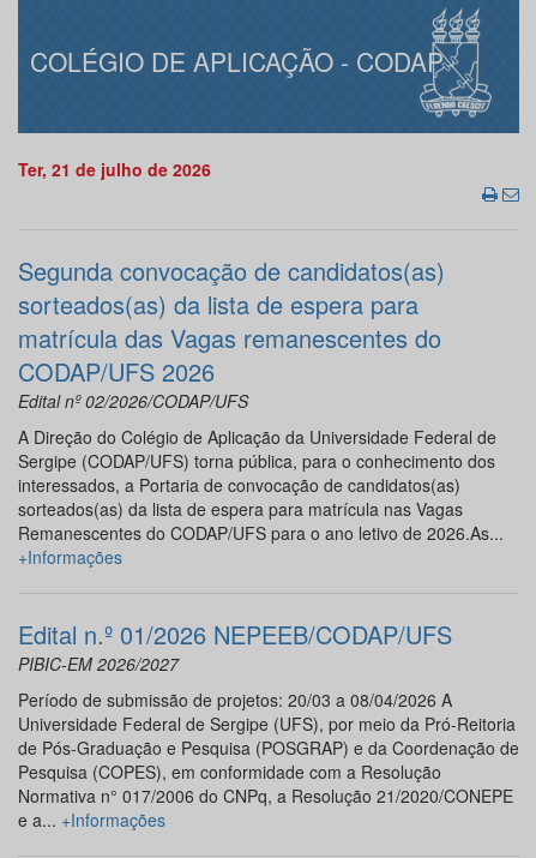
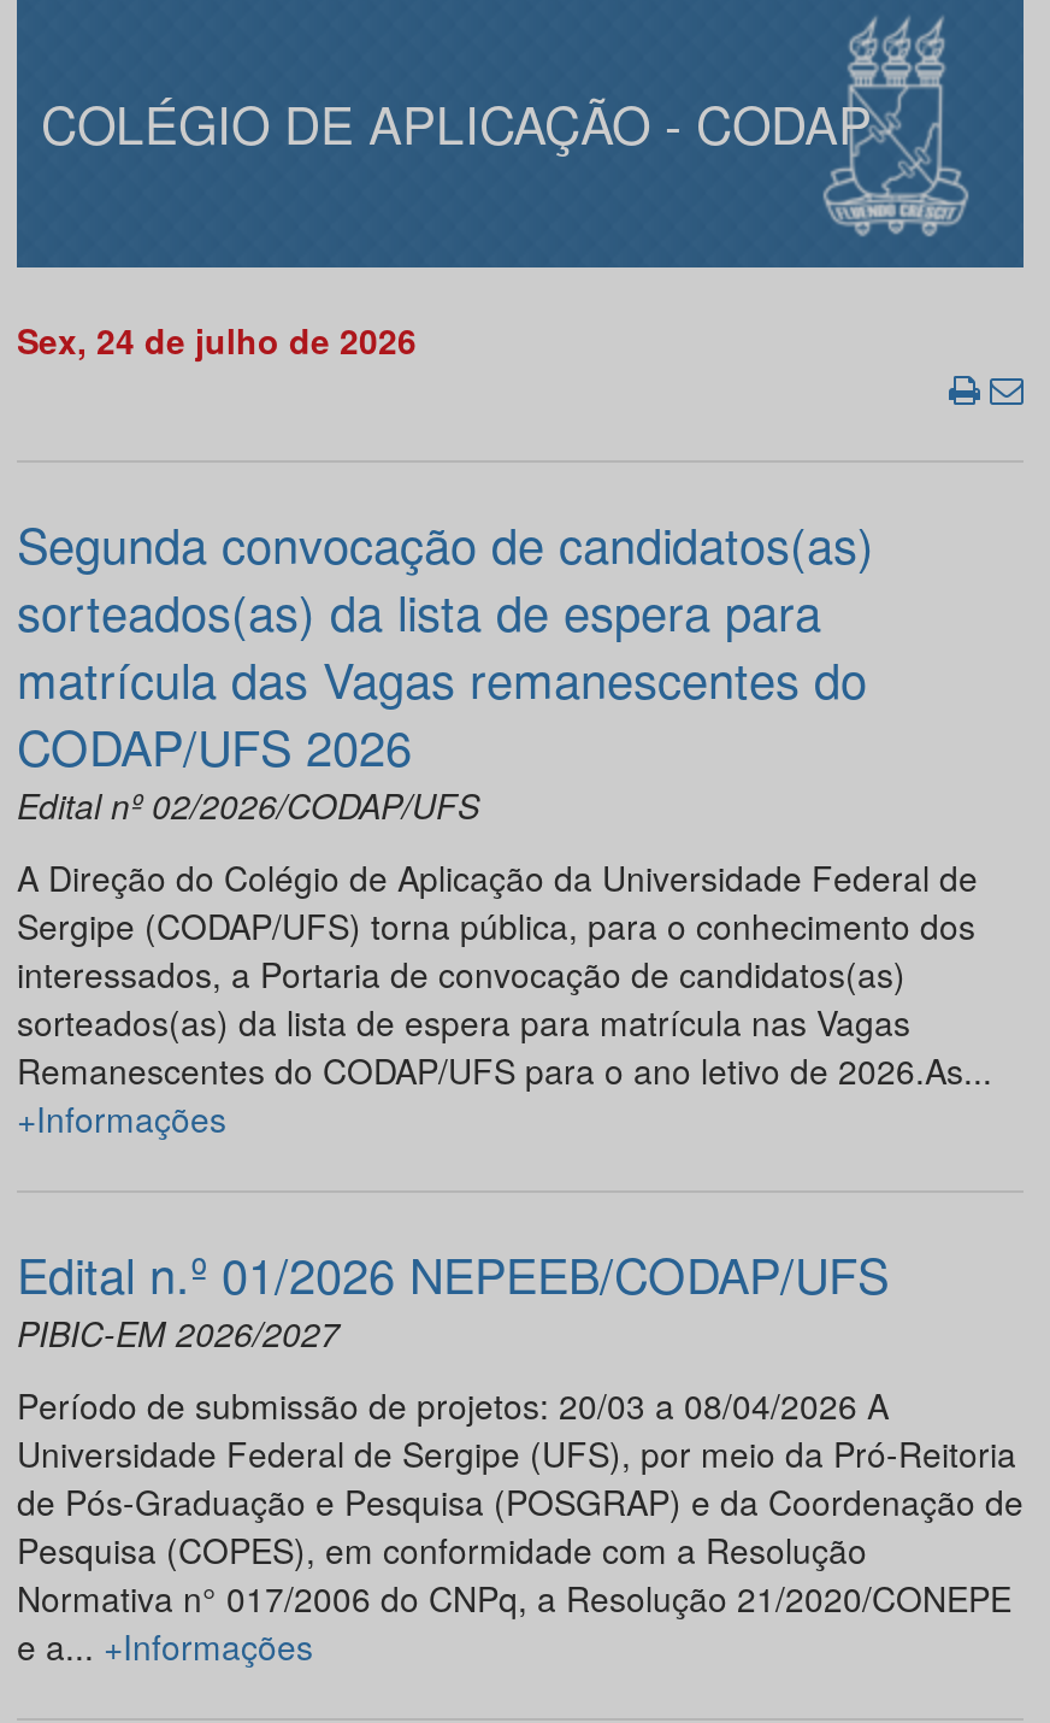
- Ter, 21 de julho de 2026
+ Sex, 24 de julho de 2026
